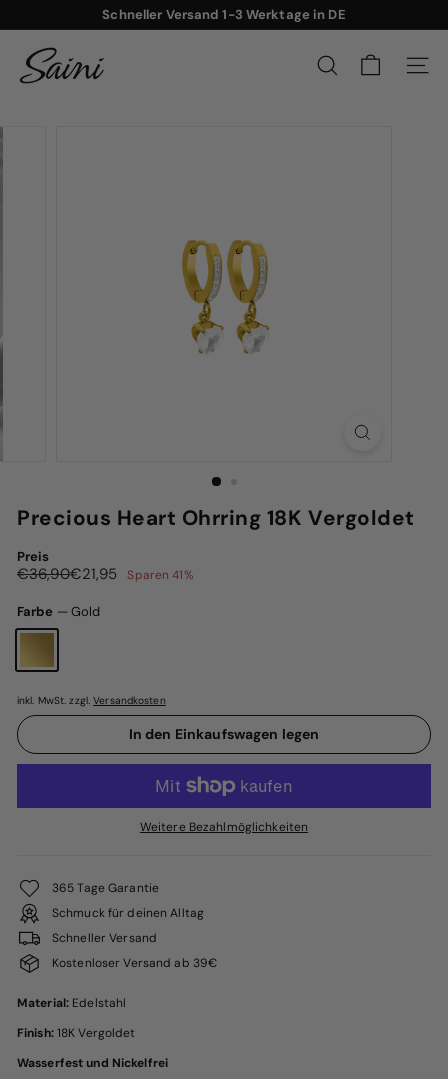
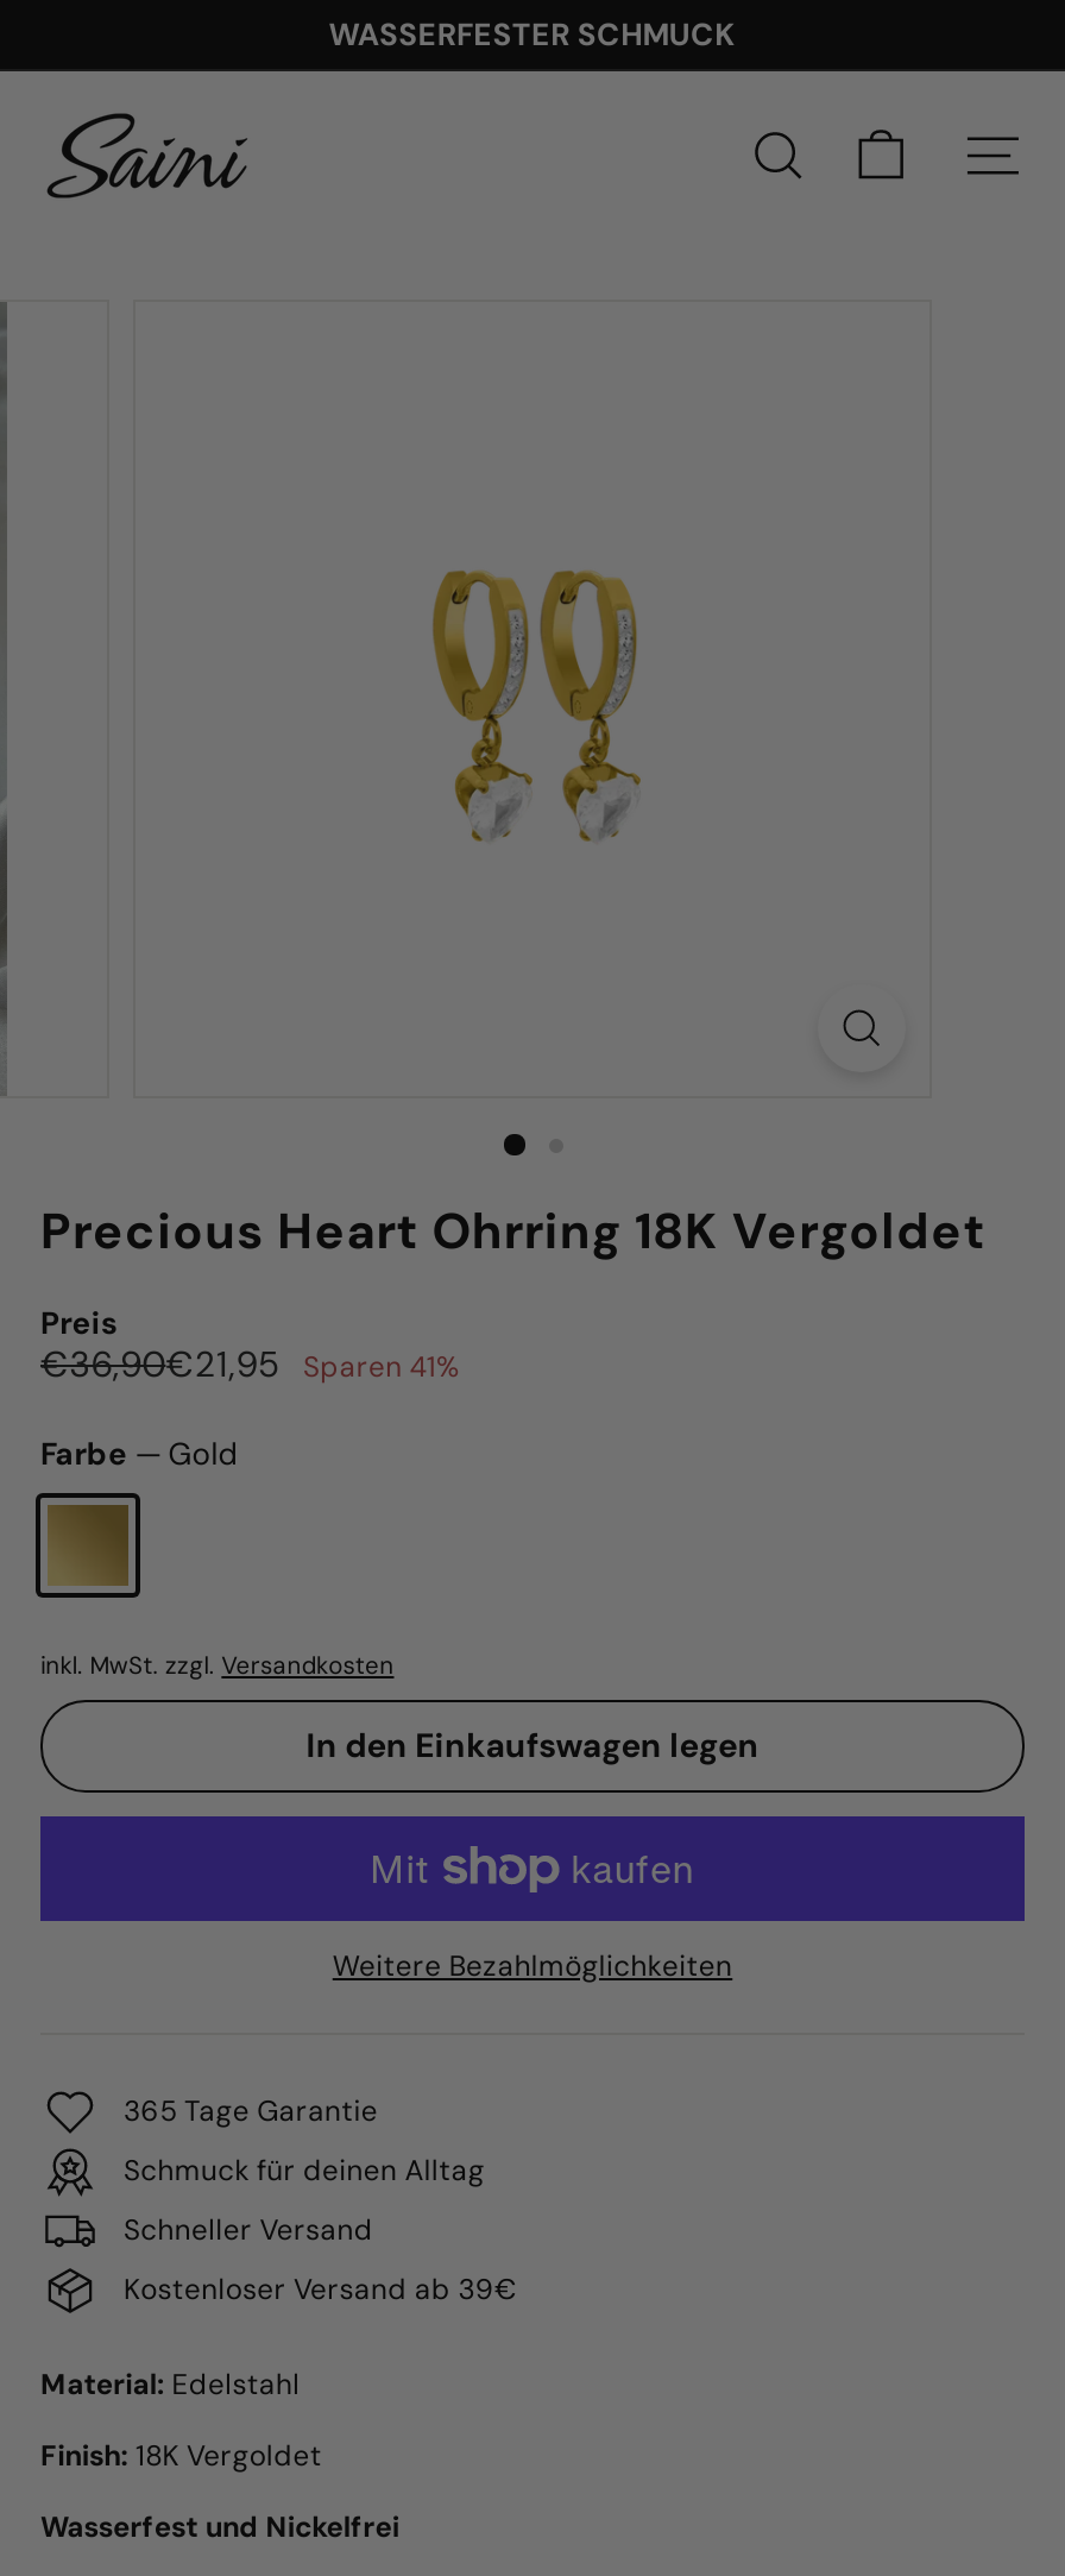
- Schneller Versand 1-3 Werktage in DE
+ WASSERFESTER SCHMUCK
